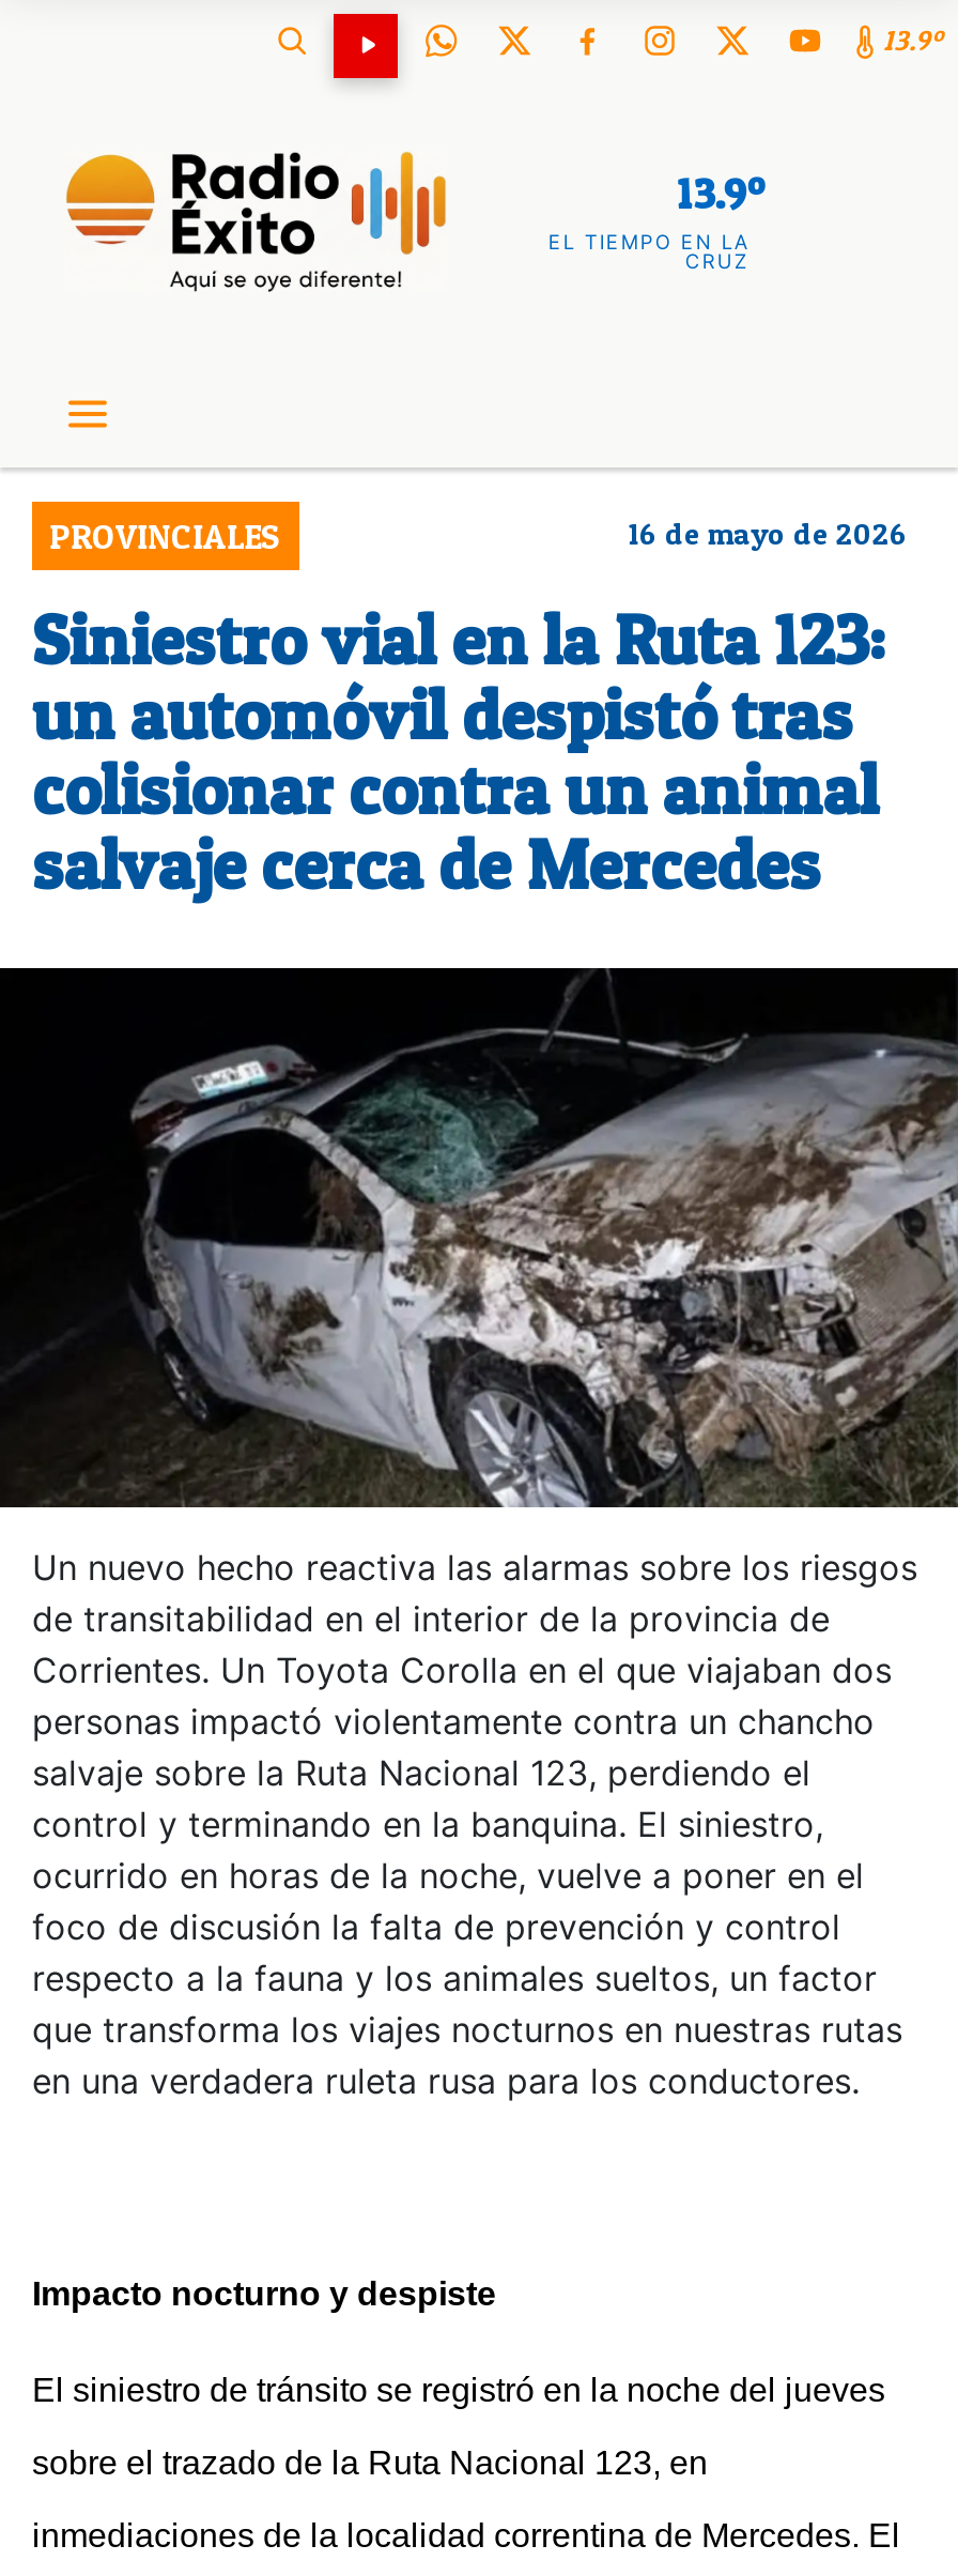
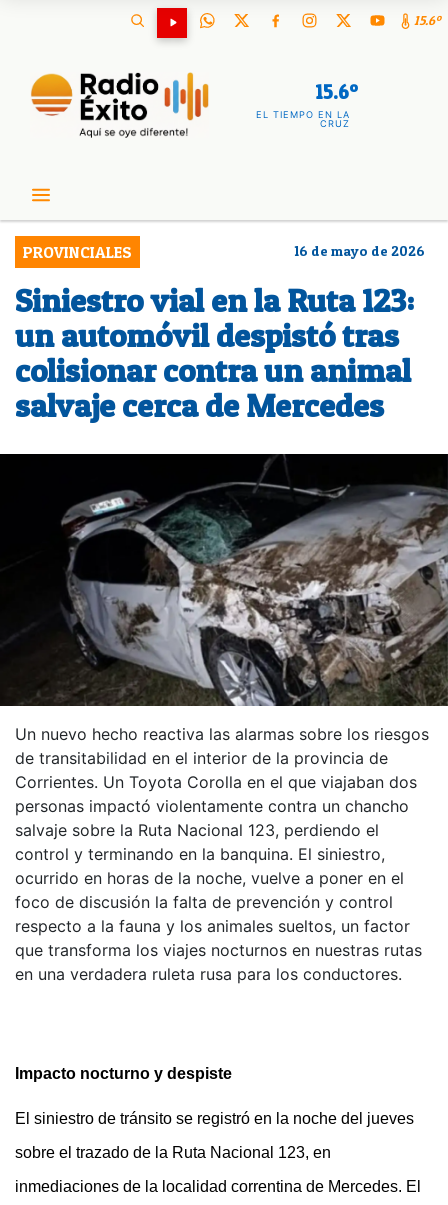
- 13.9º
+ 15.6º

- 13.9º
+ 15.6º
